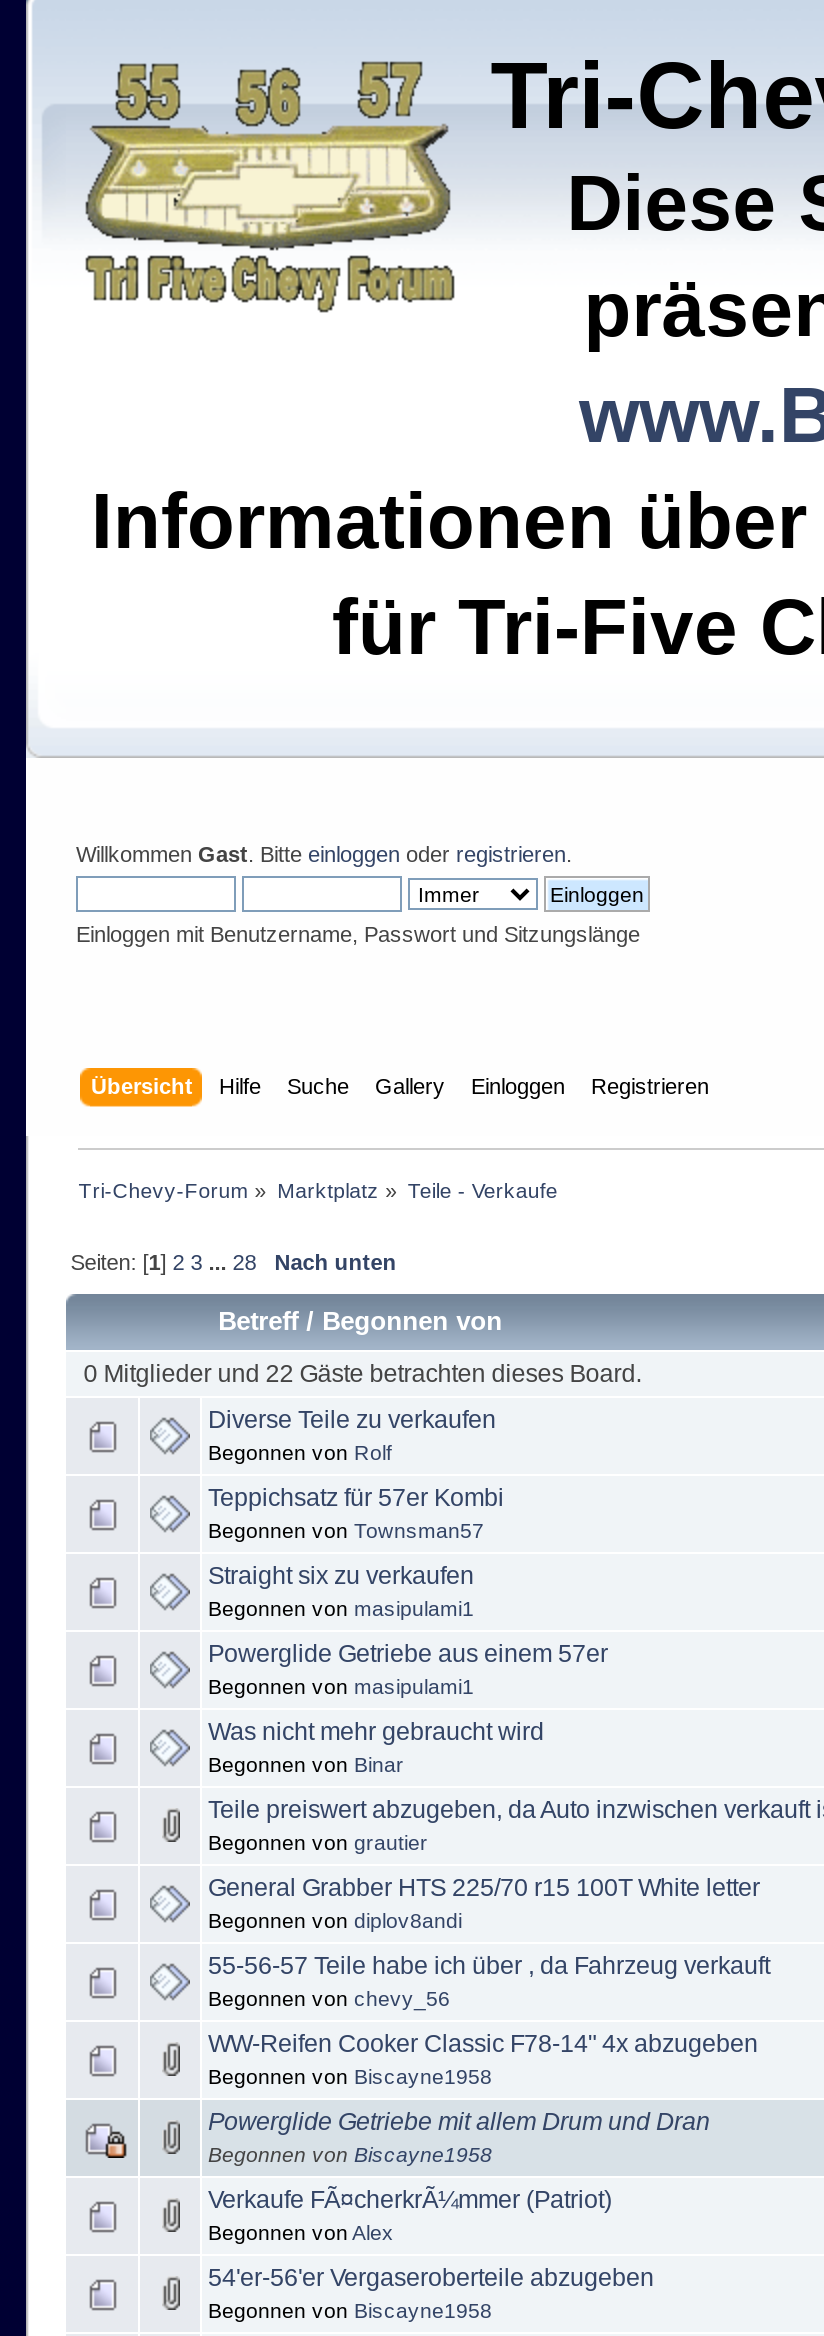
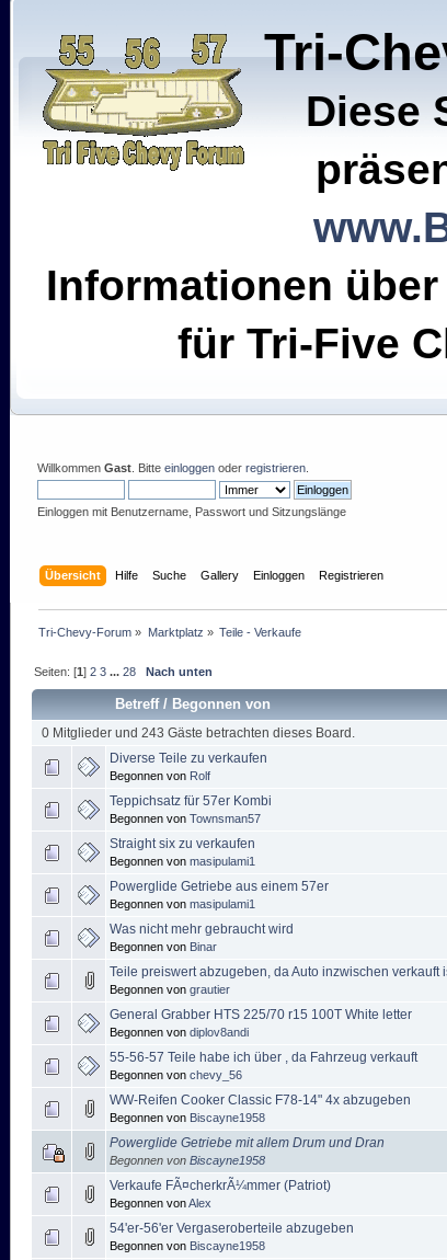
- 0 Mitglieder und 22 Gäste betrachten dieses Board.
+ 0 Mitglieder und 243 Gäste betrachten dieses Board.
